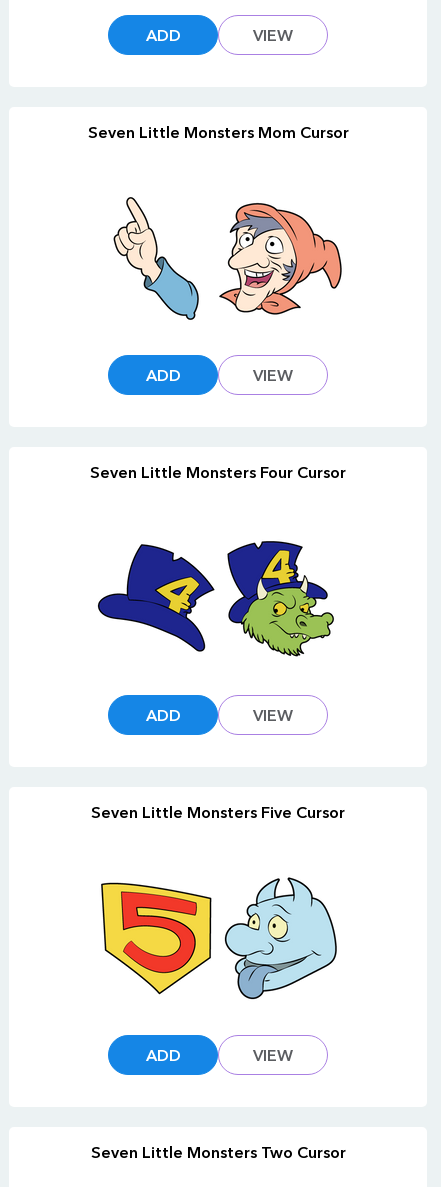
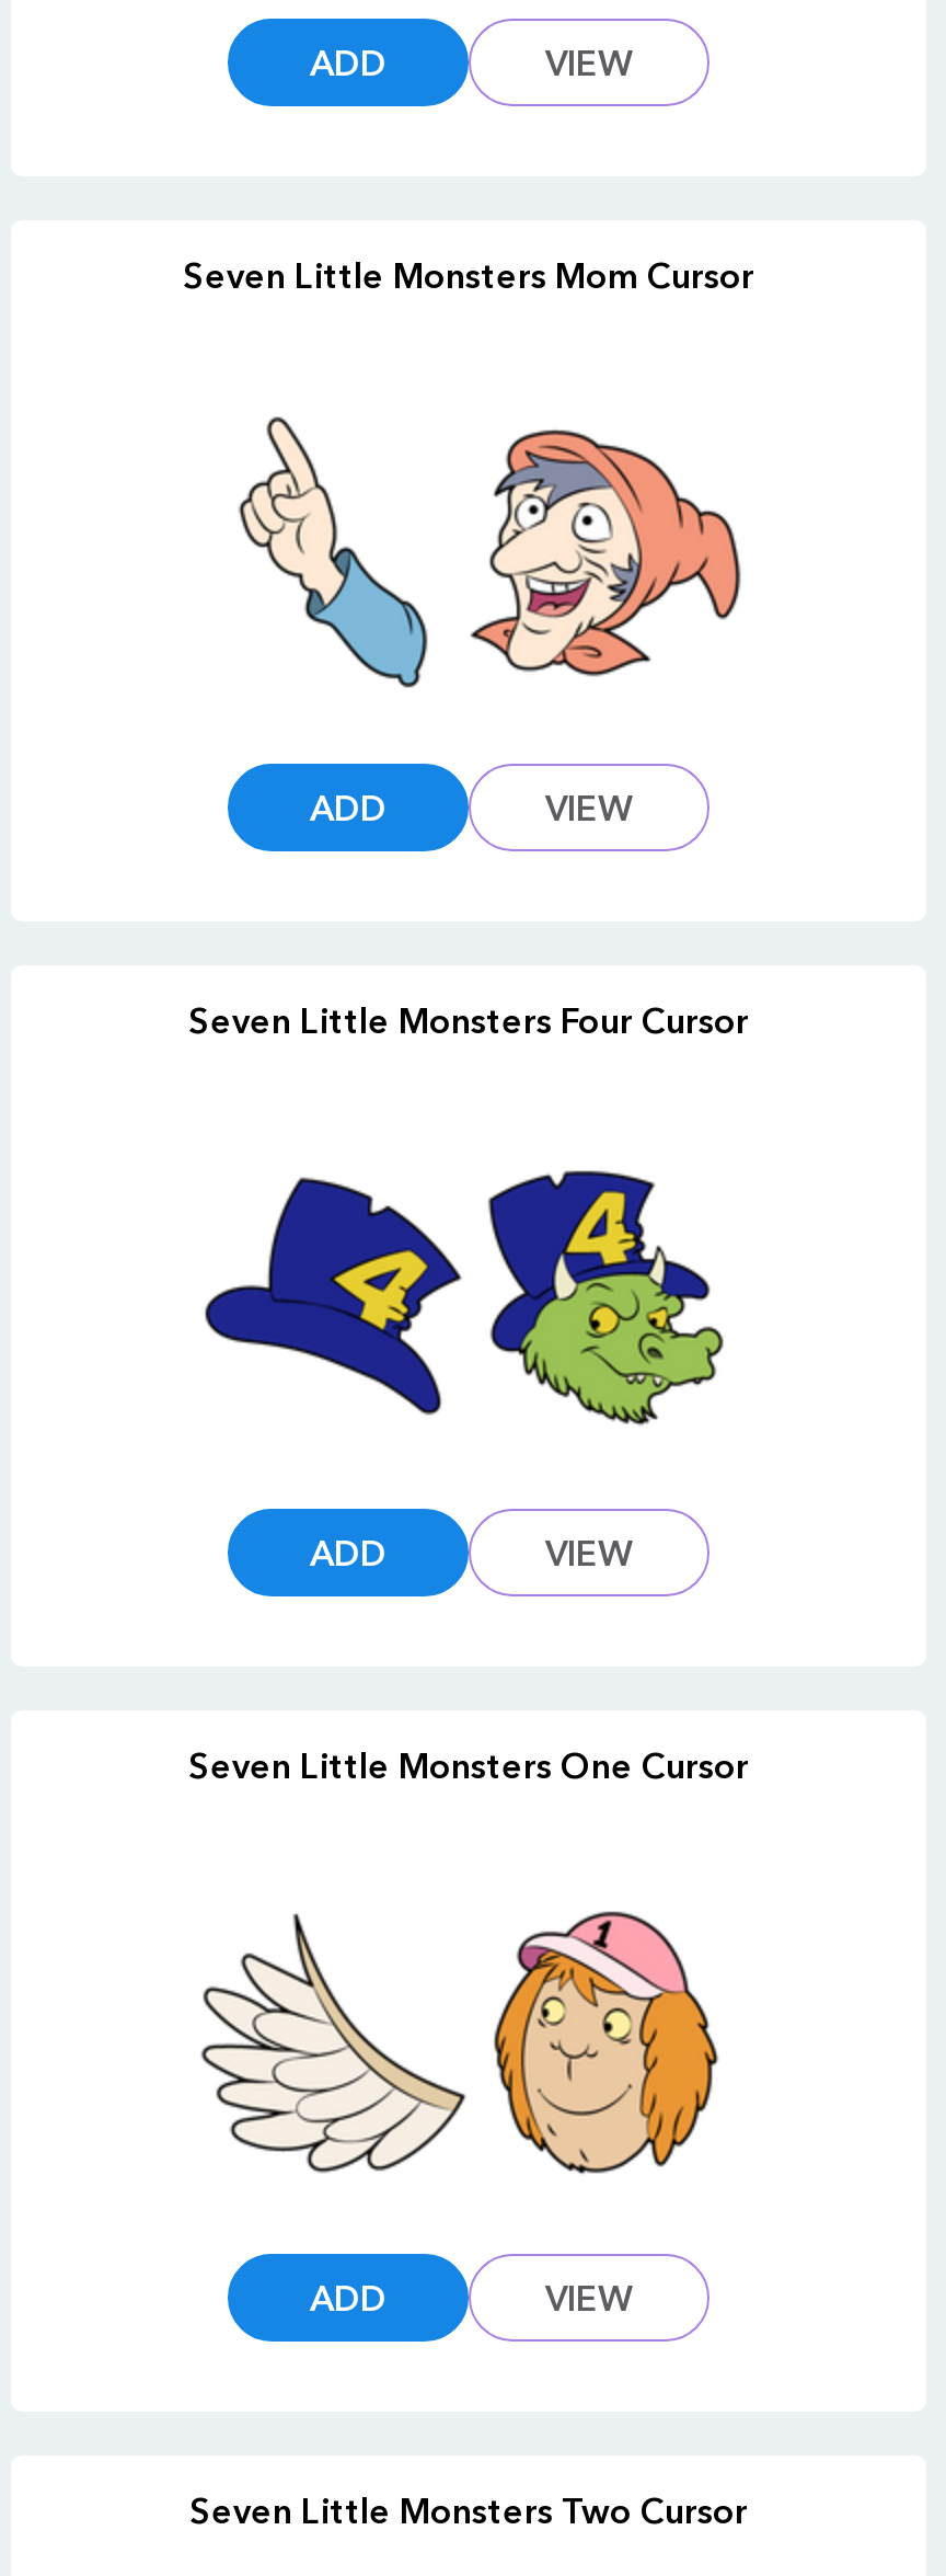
- Seven Little Monsters Five Cursor
+ Seven Little Monsters One Cursor

- [image]
+ [image]

- [image]
+ [image]
